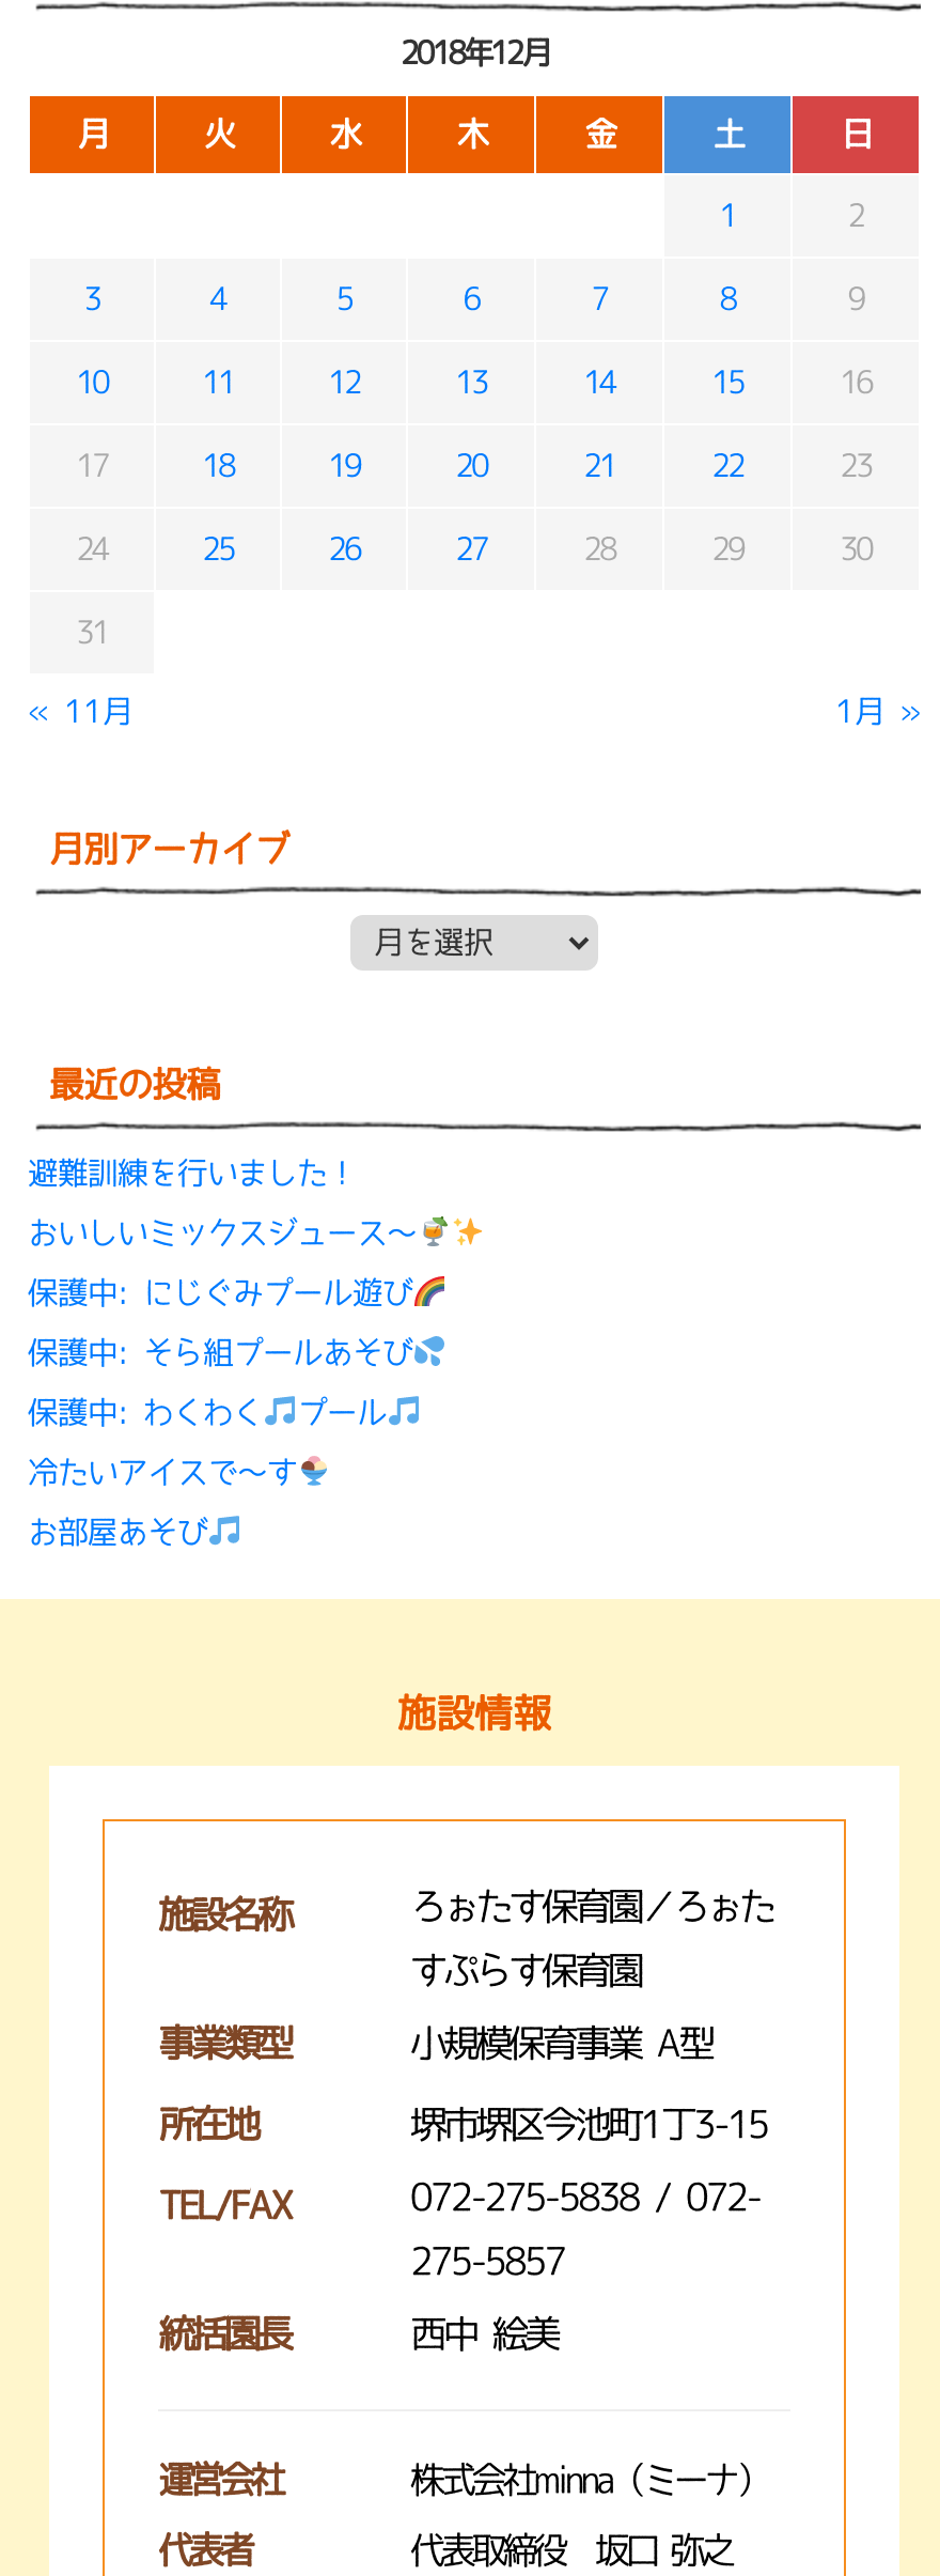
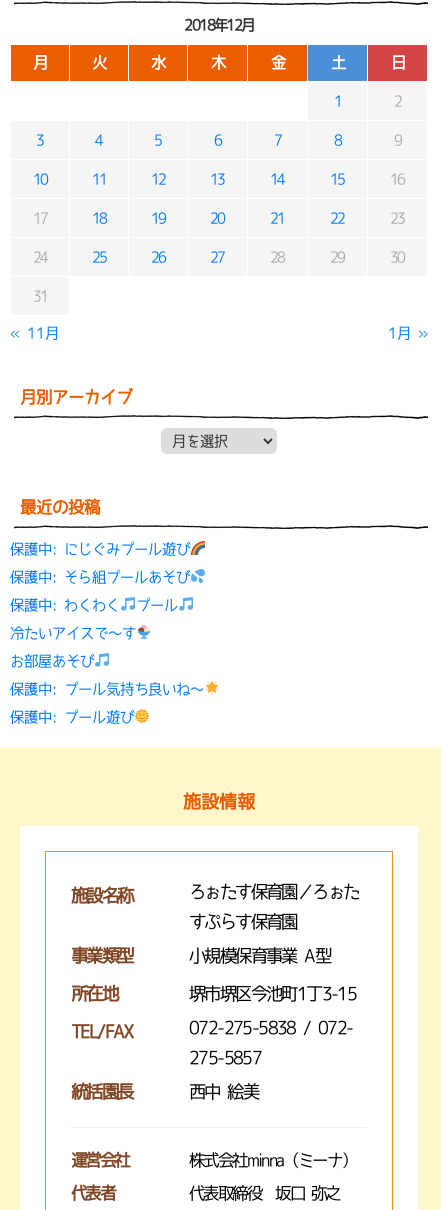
- 避難訓練を行いました！
- おいしいミックスジュース～

moved up: 保護中: にじぐみプール遊び | 保護中: そら組プールあそび | 保護中: わくわく | プール | 冷たいアイスで〜す | お部屋あそび

+ 保護中: プール気持ち良いね～
+ 保護中: プール遊び
